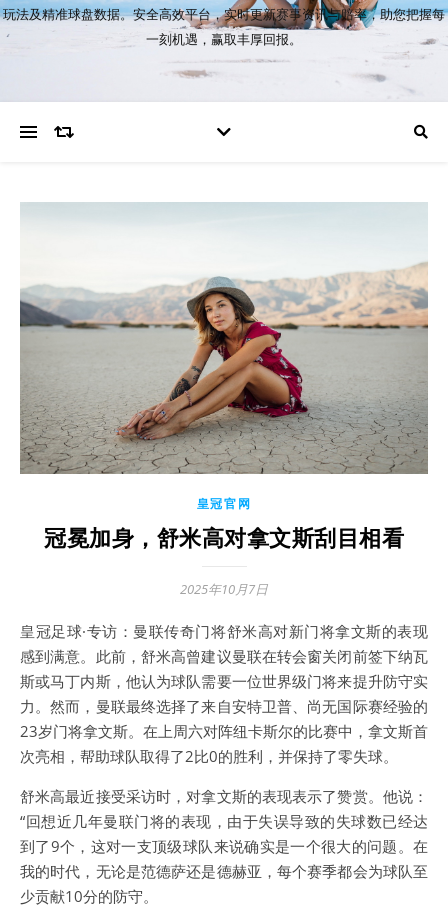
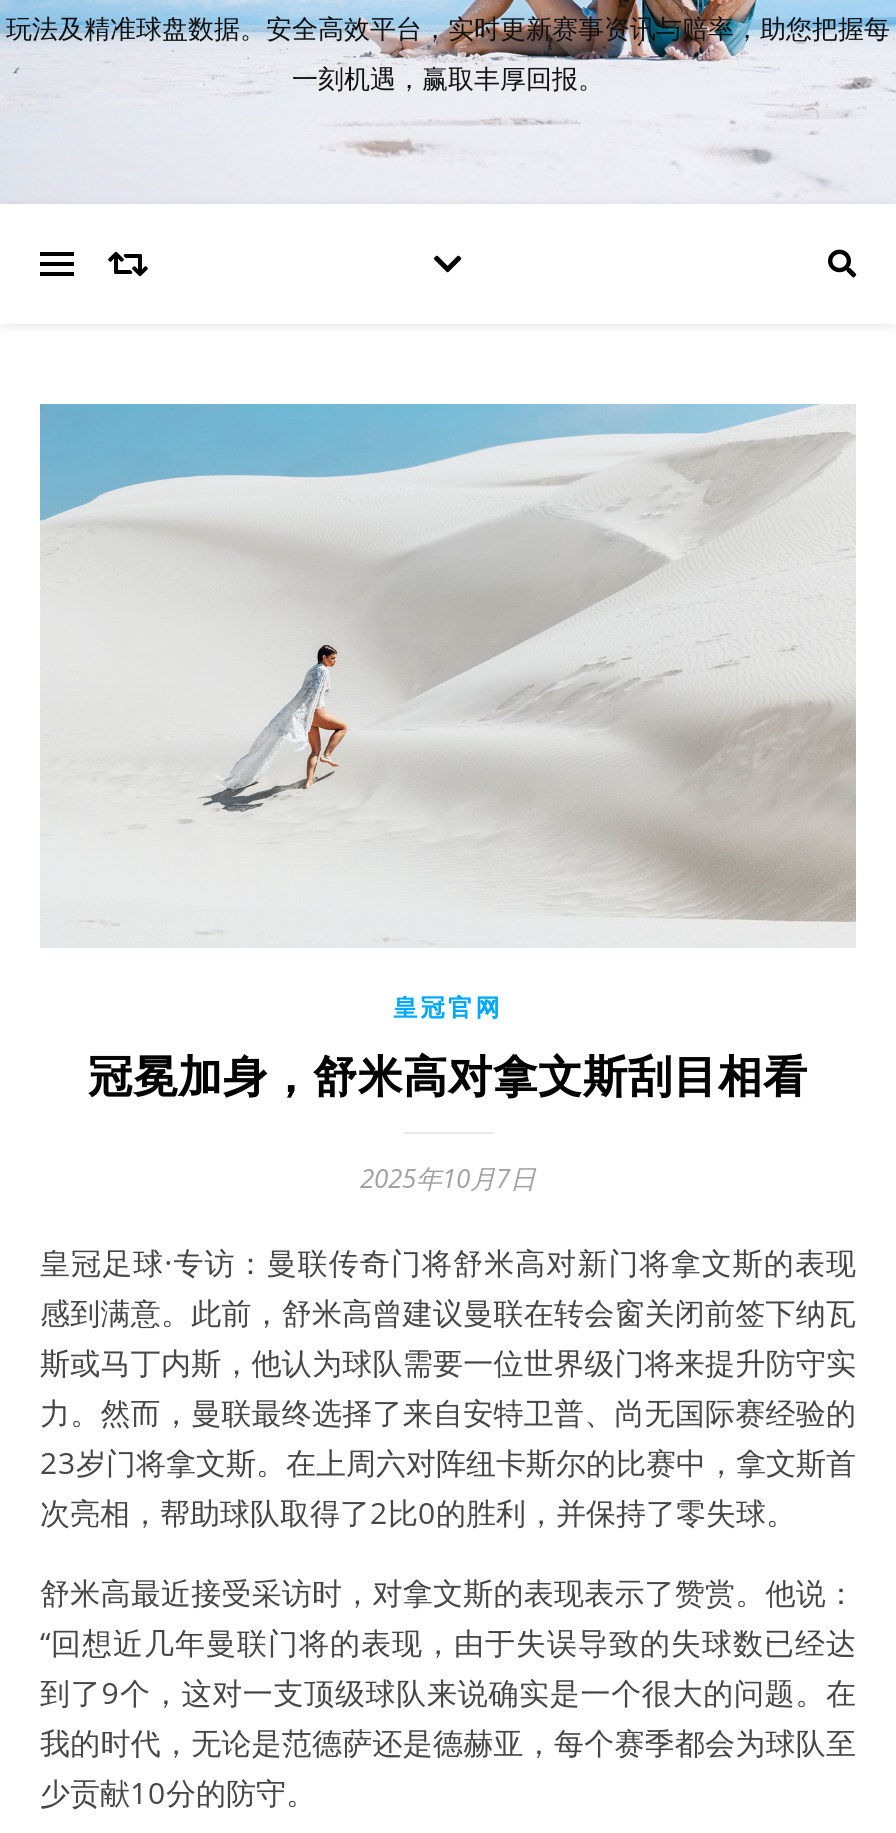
- [image]
+ [image]
